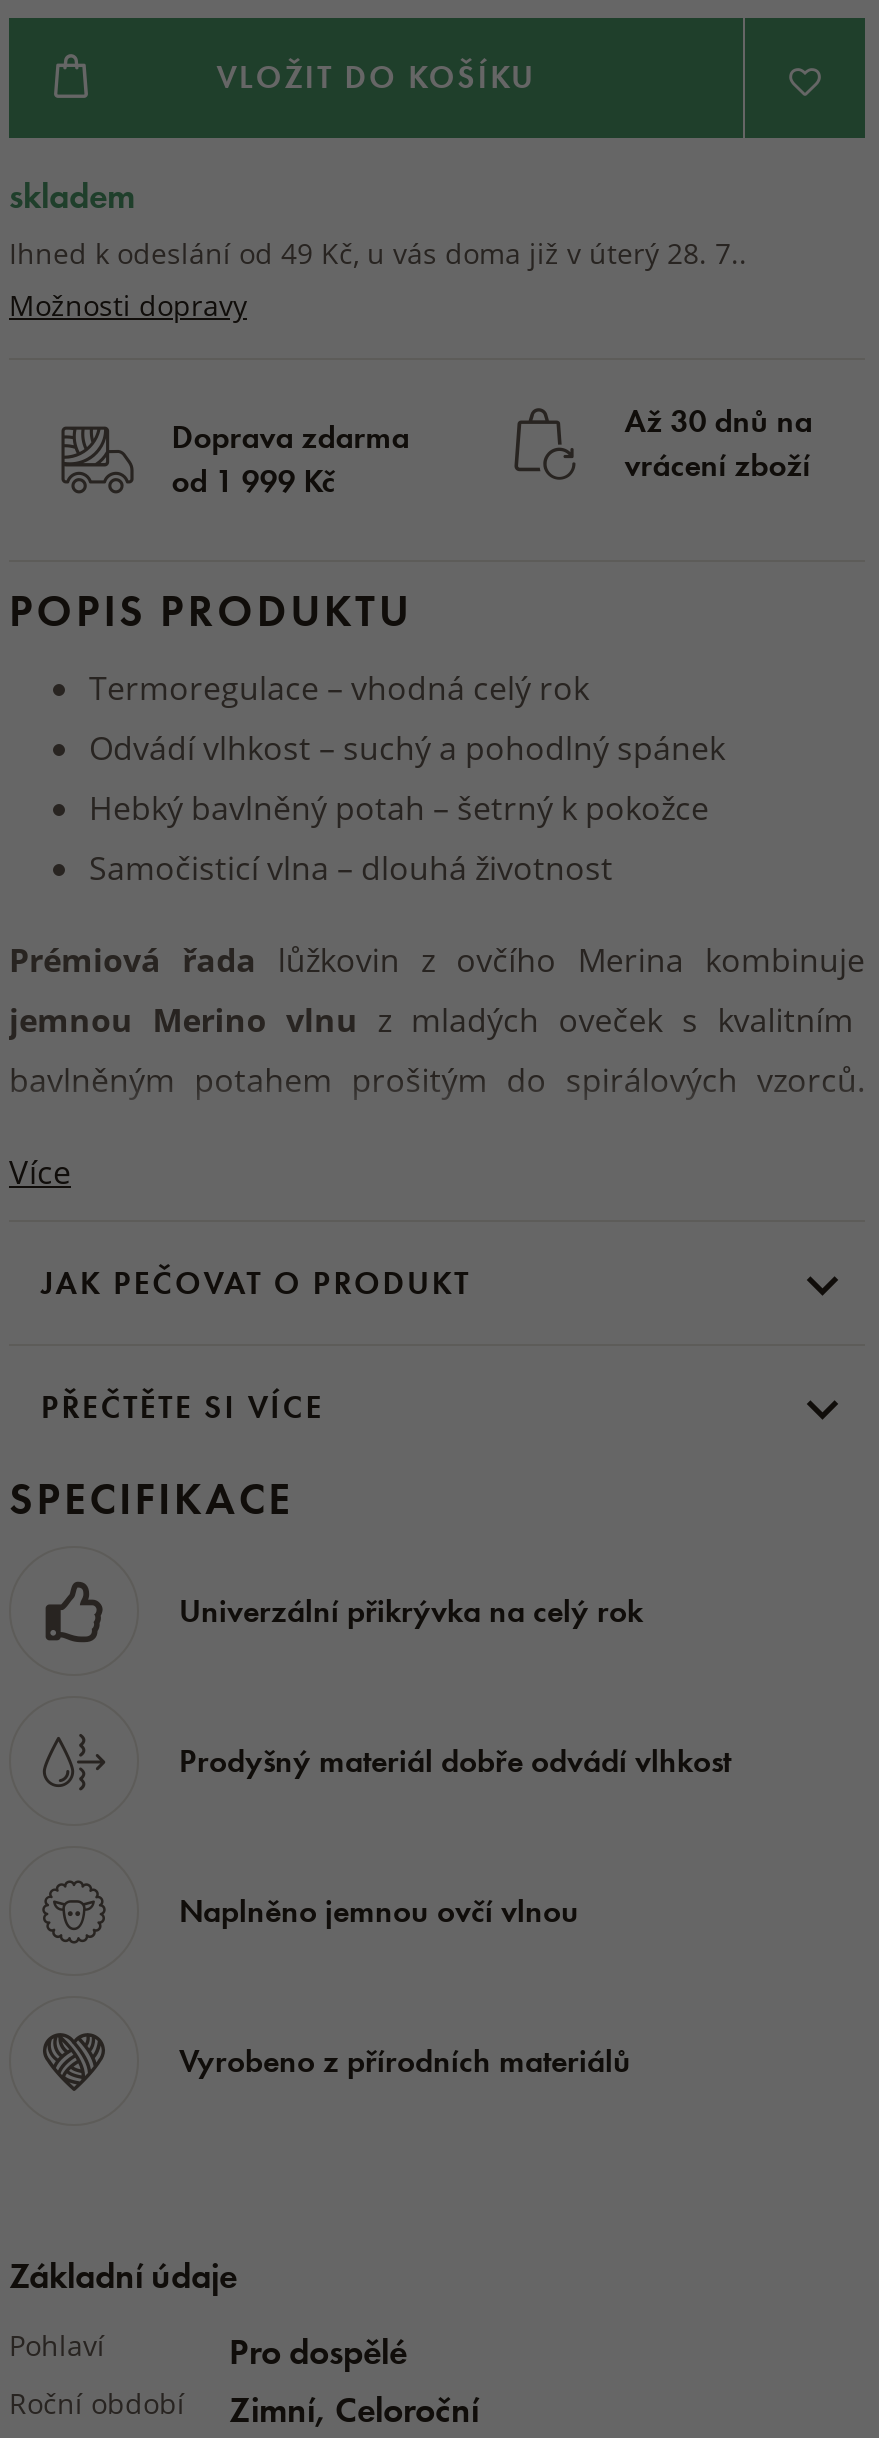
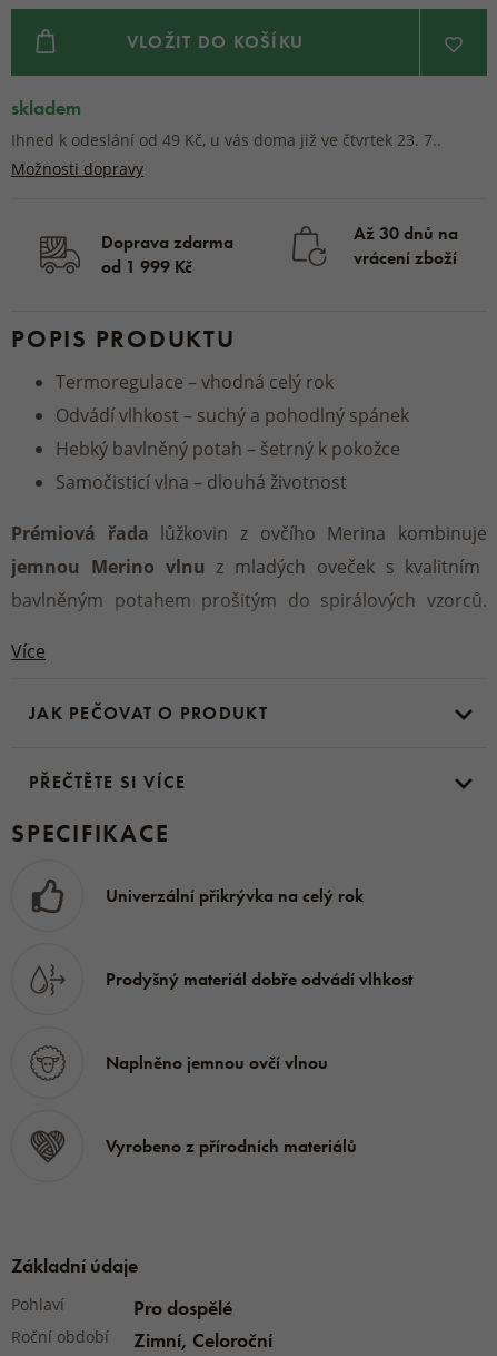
- Ihned k odeslání od 49 Kč, u vás doma již v úterý 28. 7..
+ Ihned k odeslání od 49 Kč, u vás doma již ve čtvrtek 23. 7..
